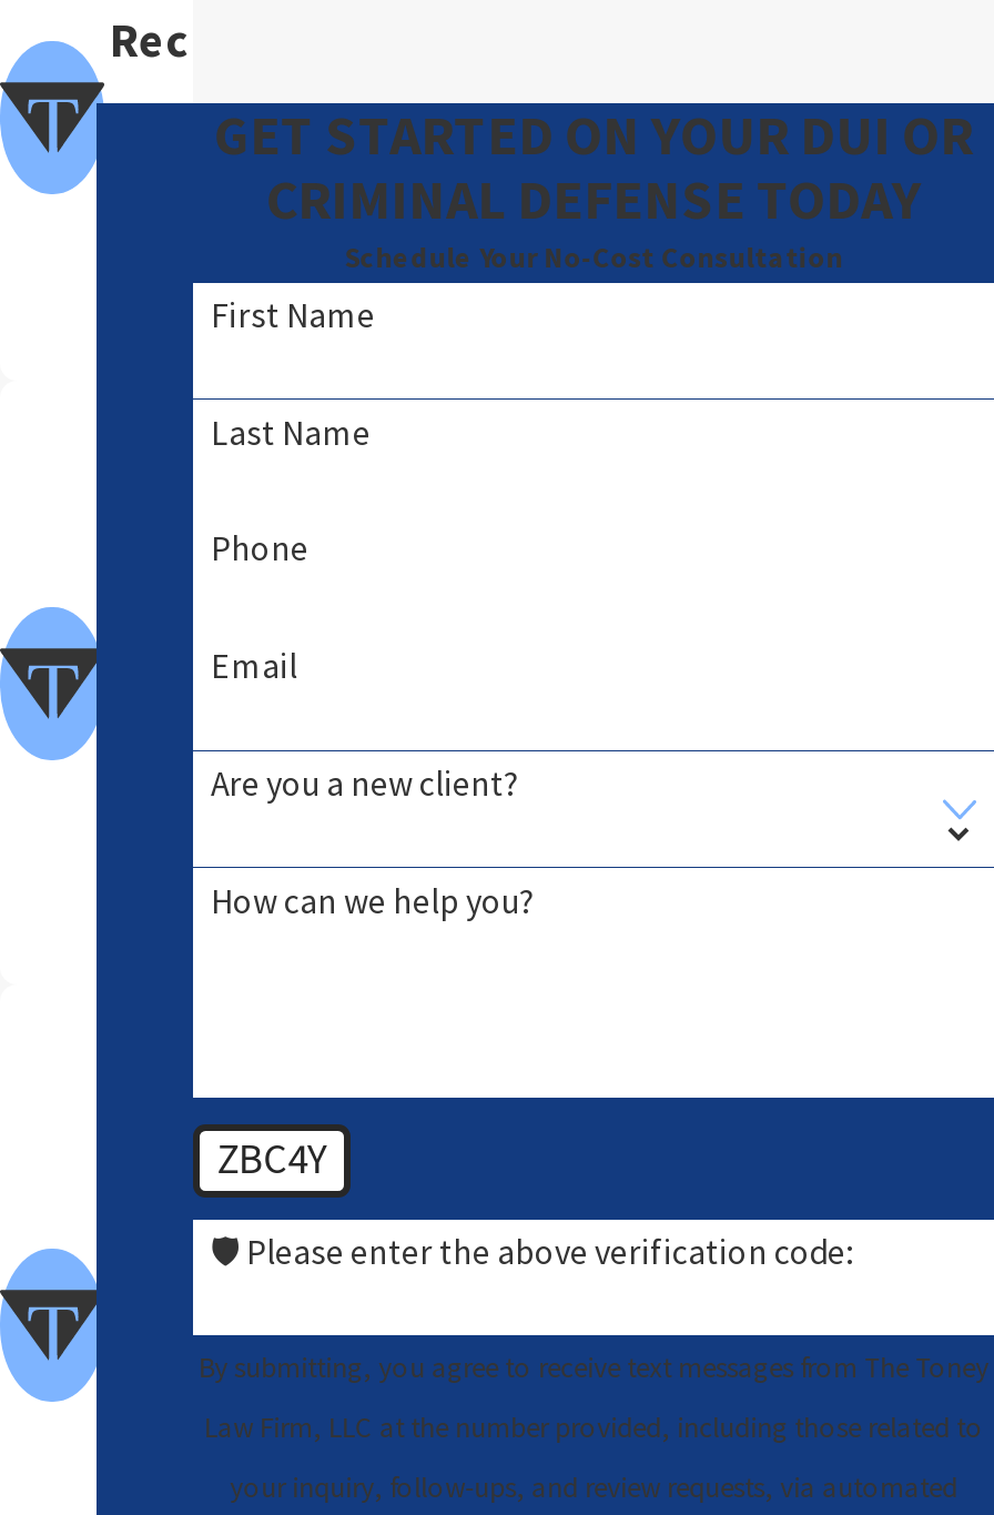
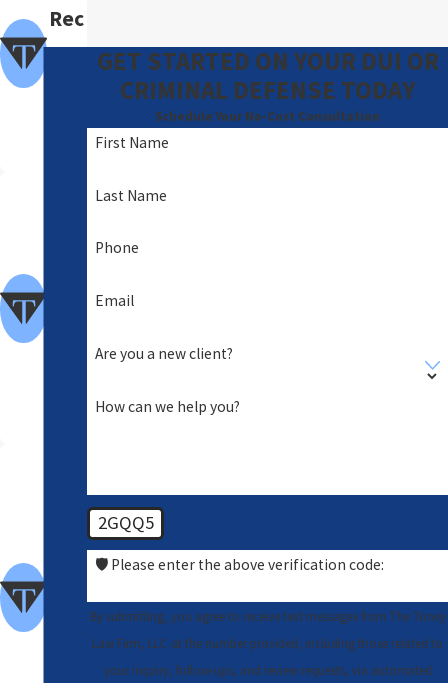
- ZBC4Y
+ 2GQQ5
